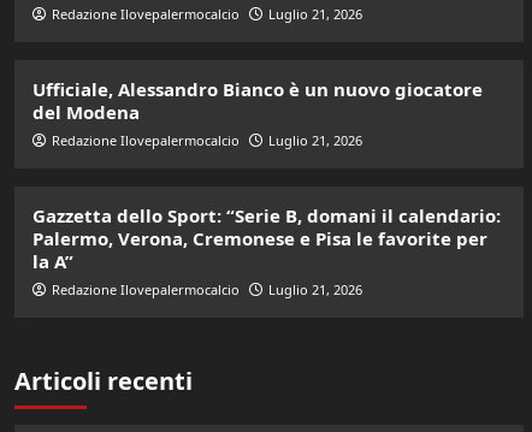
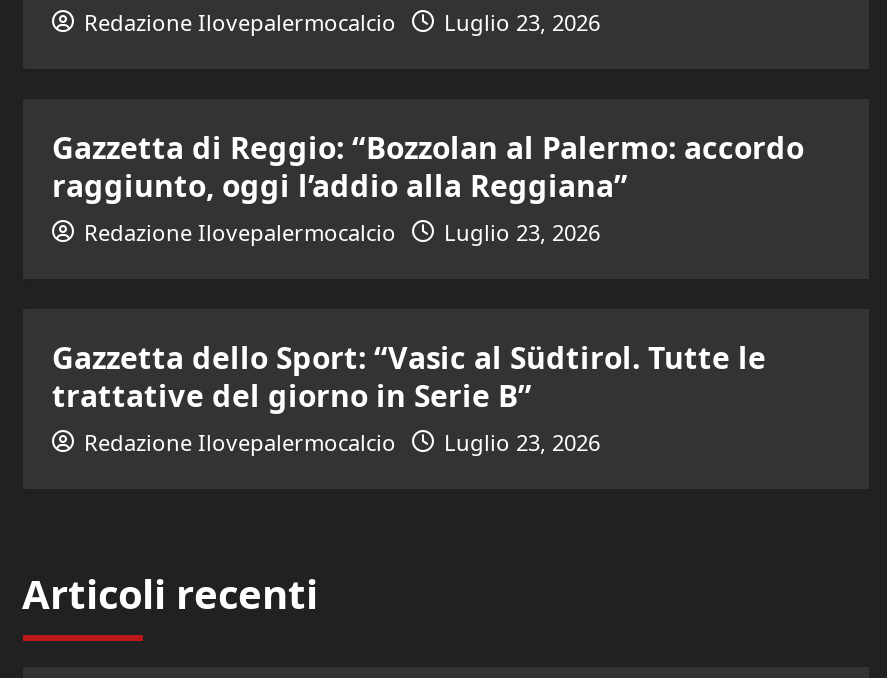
- Redazione Ilovepalermocalcio Luglio 21, 2026
+ Redazione Ilovepalermocalcio Luglio 23, 2026

- Ufficiale, Alessandro Bianco è un nuovo giocatore
- del Modena
+ Gazzetta di Reggio: “Bozzolan al Palermo: accordo
+ raggiunto, oggi l’addio alla Reggiana”

- Redazione Ilovepalermocalcio Luglio 21, 2026
+ Redazione Ilovepalermocalcio Luglio 23, 2026

- Gazzetta dello Sport: “Serie B, domani il calendario:
- Palermo, Verona, Cremonese e Pisa le favorite per
- la A”
+ Gazzetta dello Sport: “Vasic al Südtirol. Tutte le
+ trattative del giorno in Serie B”

- Redazione Ilovepalermocalcio Luglio 21, 2026
+ Redazione Ilovepalermocalcio Luglio 23, 2026
